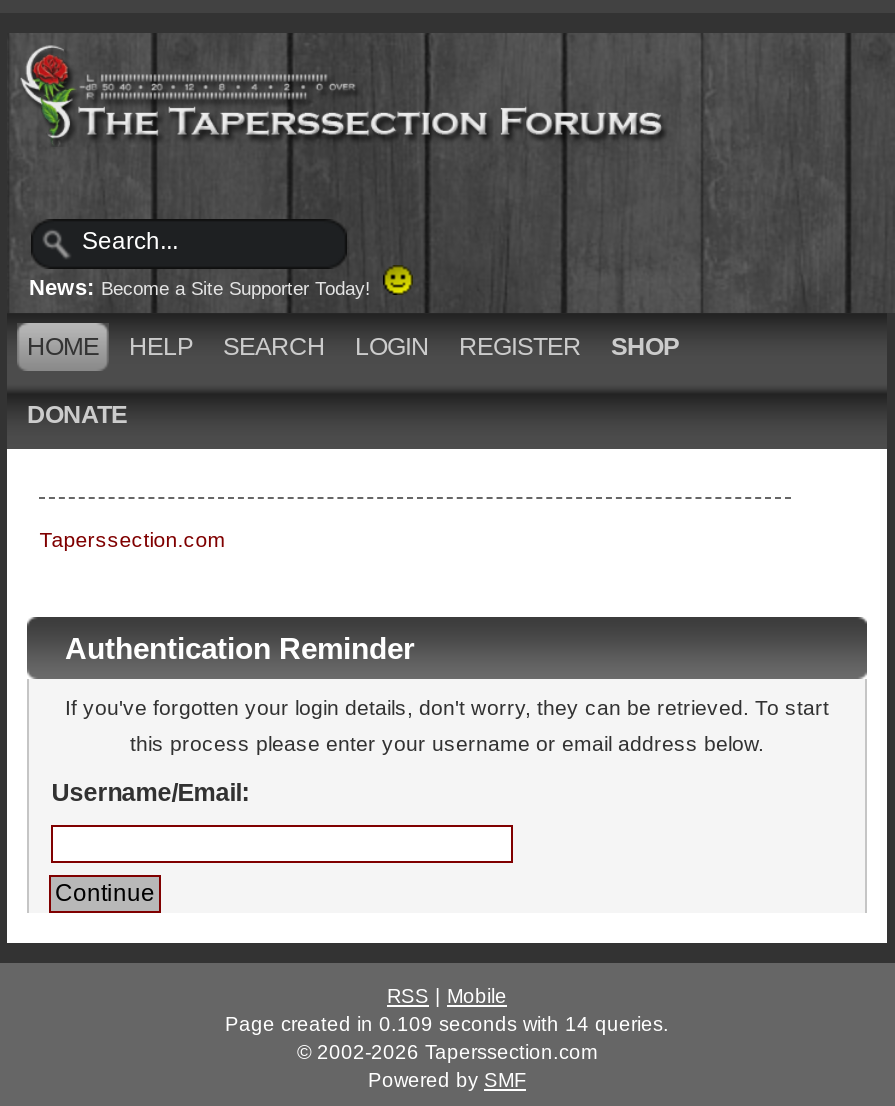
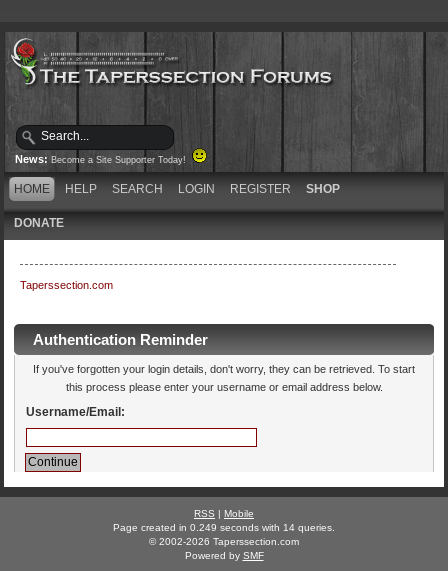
- Page created in 0.109 seconds with 14 queries.
+ Page created in 0.249 seconds with 14 queries.
